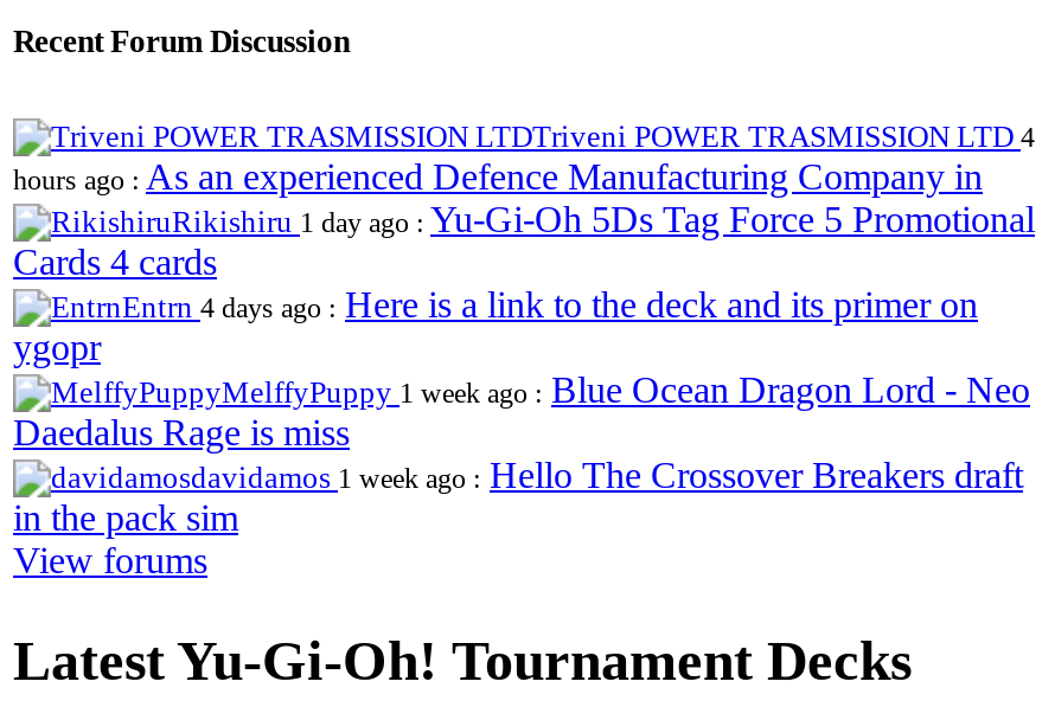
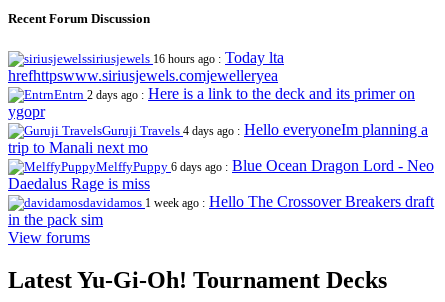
- Triveni POWER TRASMISSION LTD 4
- hours ago : As an experienced Defence Manufacturing Company in
- Rikishiru 1 day ago : Yu-Gi-Oh 5Ds Tag Force 5 Promotional
- Cards 4 cards
- Entrn 4 days ago : Here is a link to the deck and its primer on
+ siriusjewels 16 hours ago : Today lta
+ hrefhttpswww.siriusjewels.comjewelleryea
+ Entrn 2 days ago : Here is a link to the deck and its primer on

moved up: ygopr

- MelffyPuppy 1 week ago : Blue Ocean Dragon Lord - Neo
+ Guruji Travels 4 days ago : Hello everyoneIm planning a
+ trip to Manali next mo
+ MelffyPuppy 6 days ago : Blue Ocean Dragon Lord - Neo
